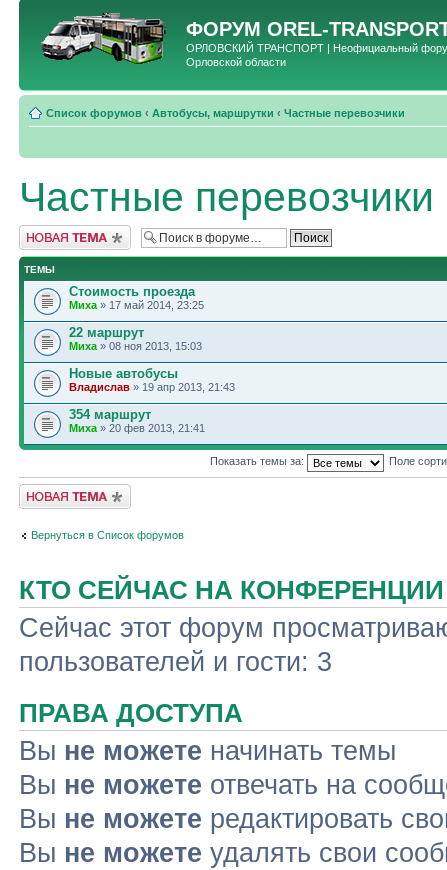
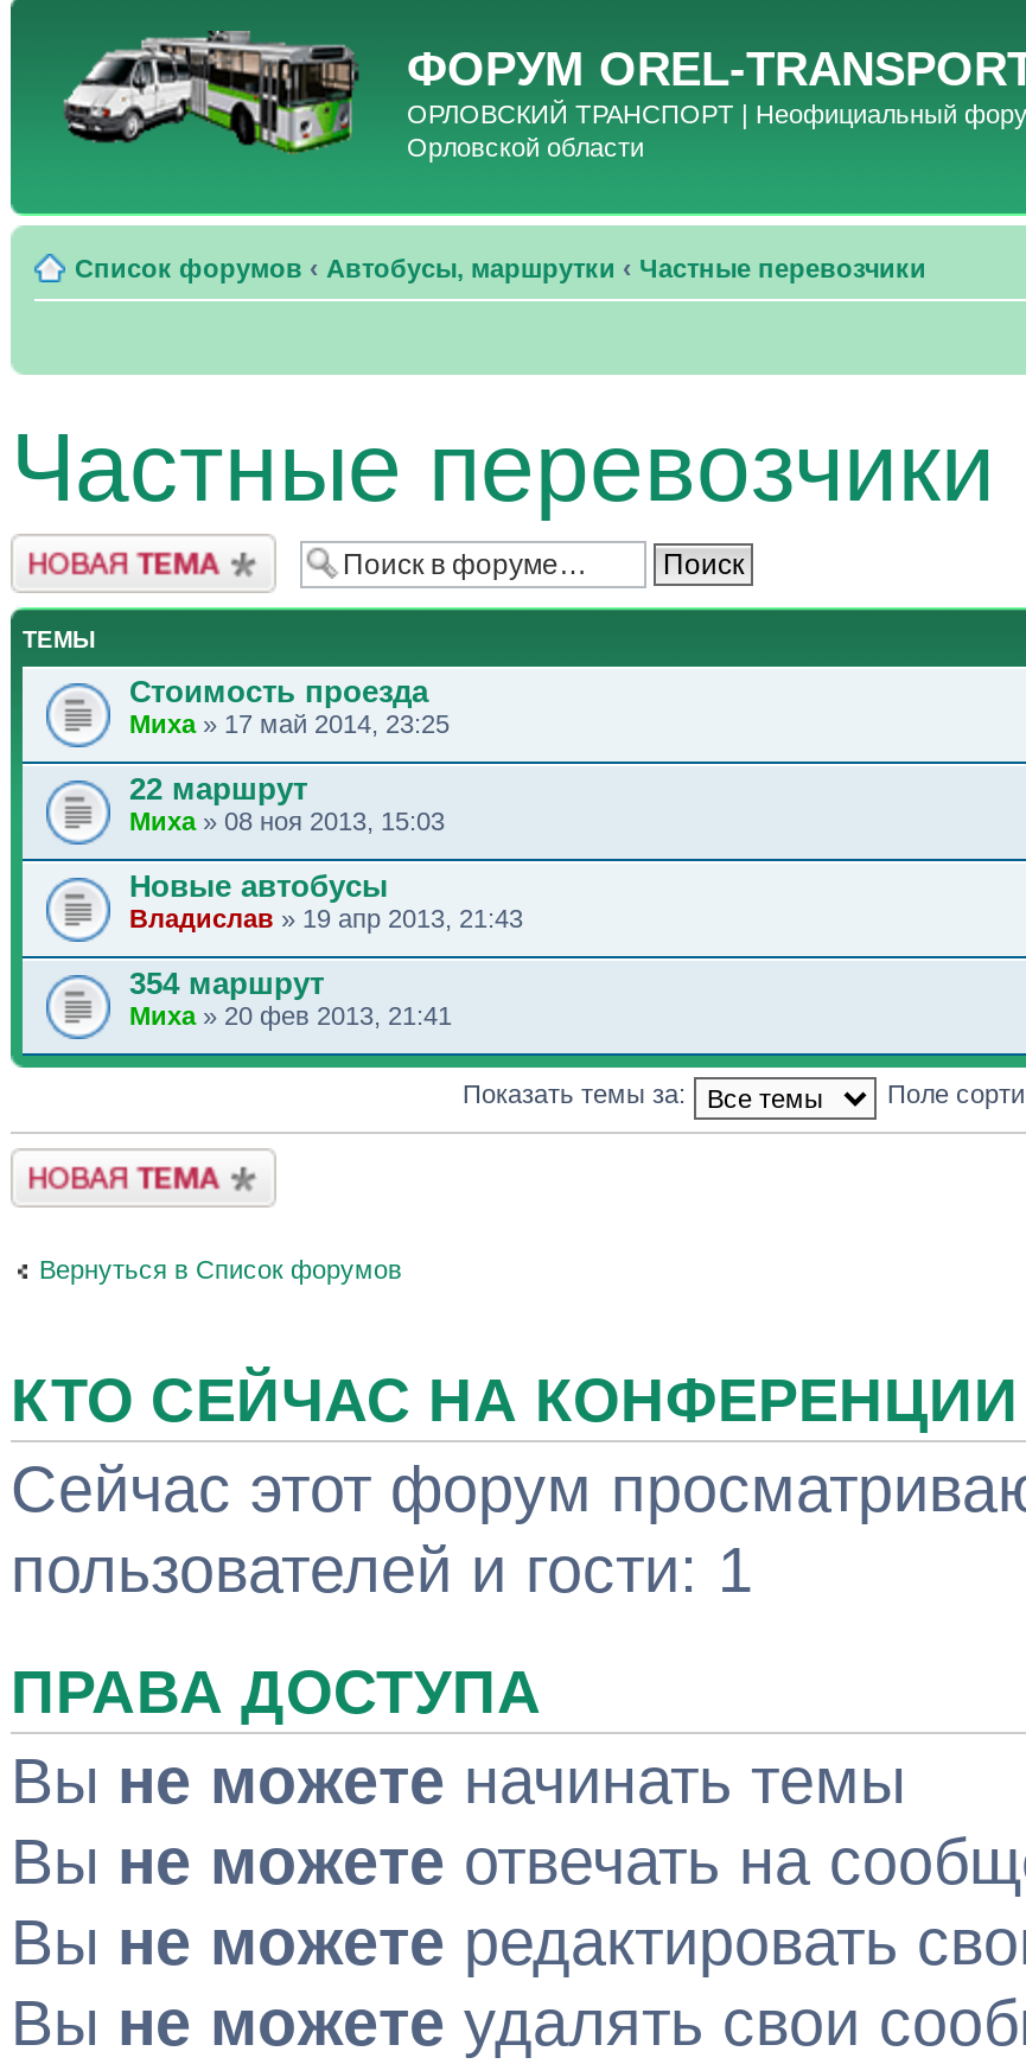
- пользователей и гости: 3
+ пользователей и гости: 1
